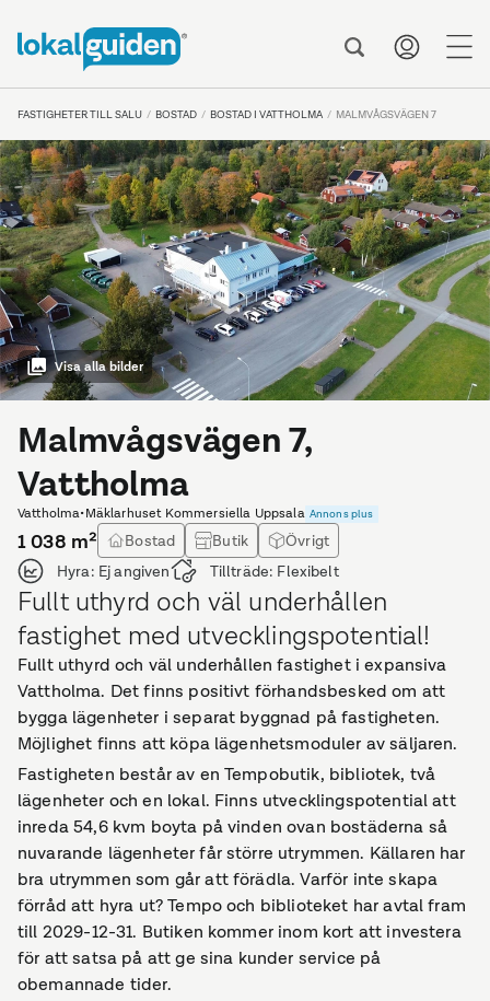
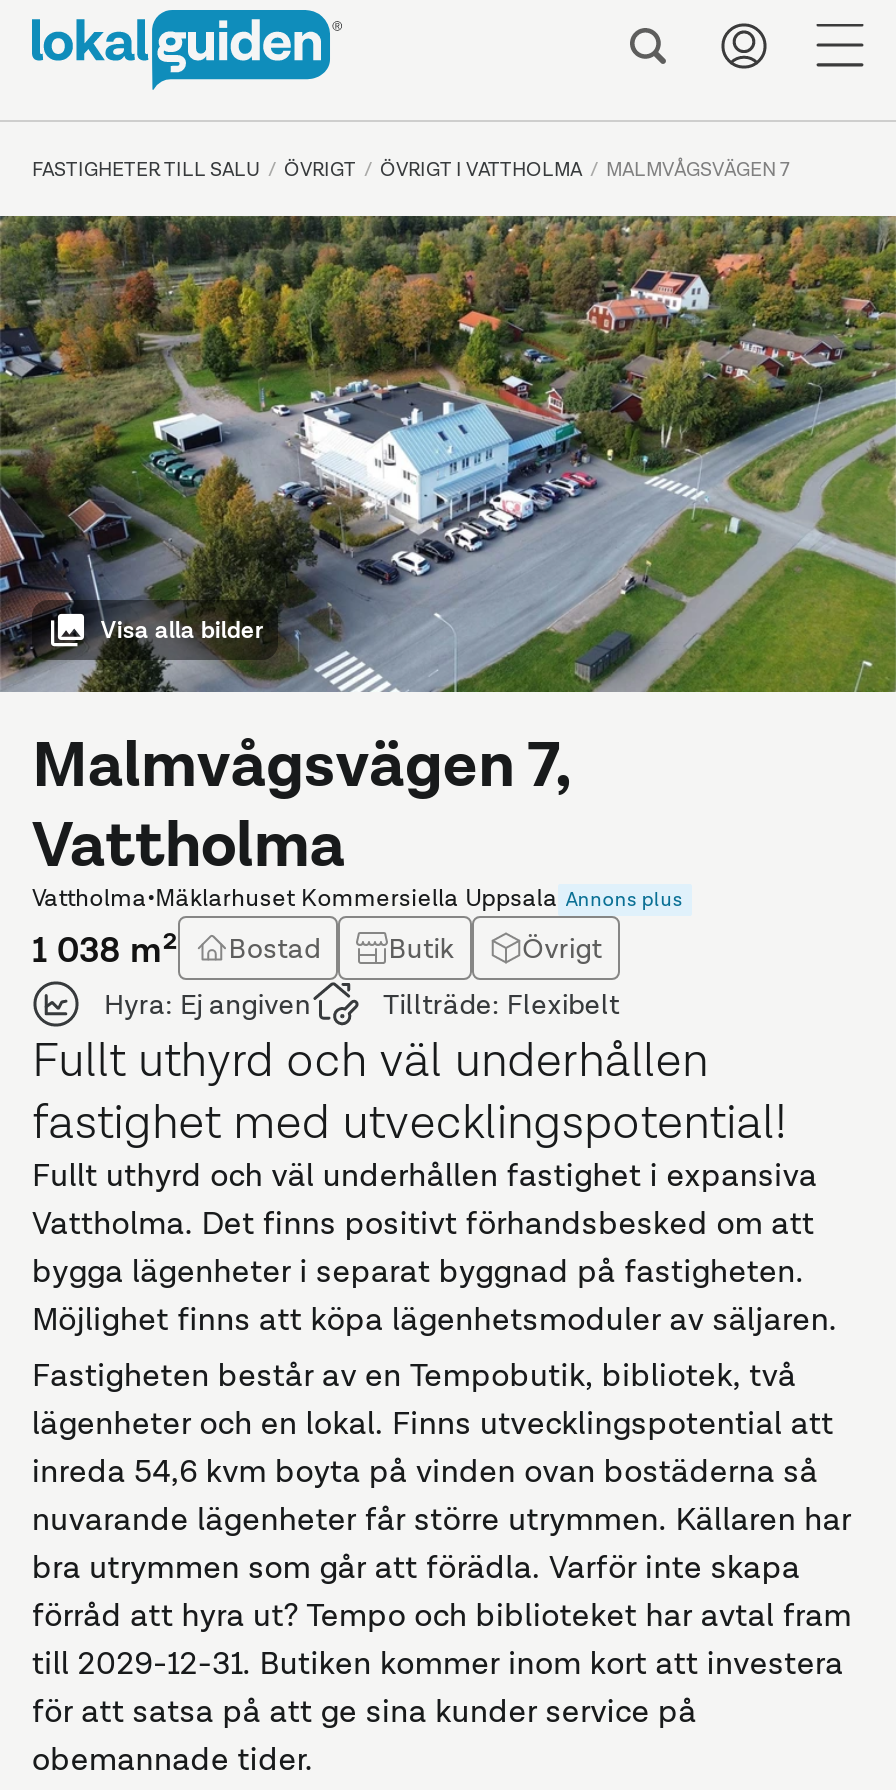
- BOSTAD
- BOSTAD I VATTHOLMA
+ ÖVRIGT
+ ÖVRIGT I VATTHOLMA
